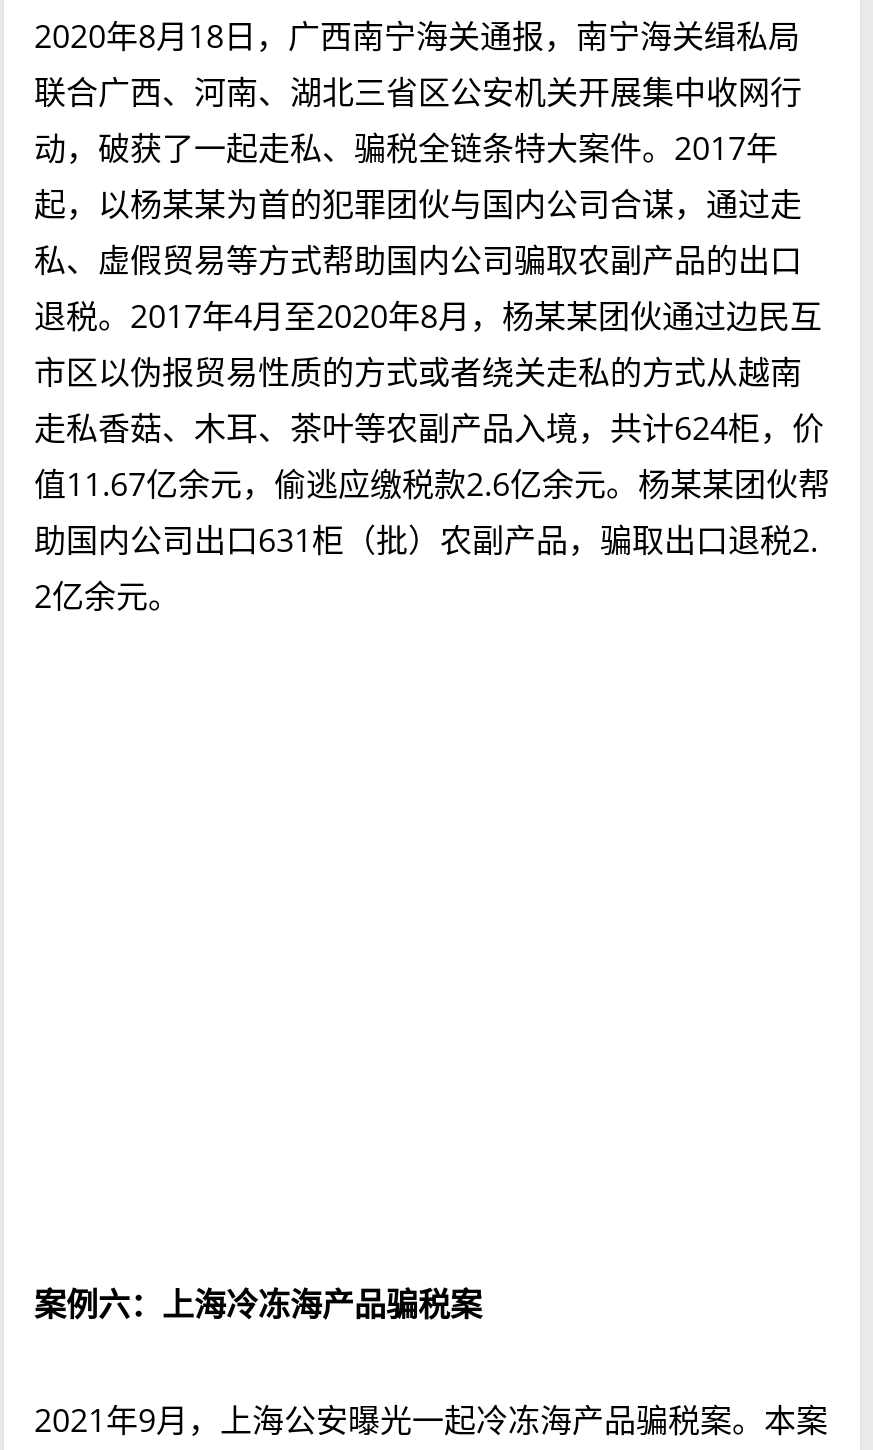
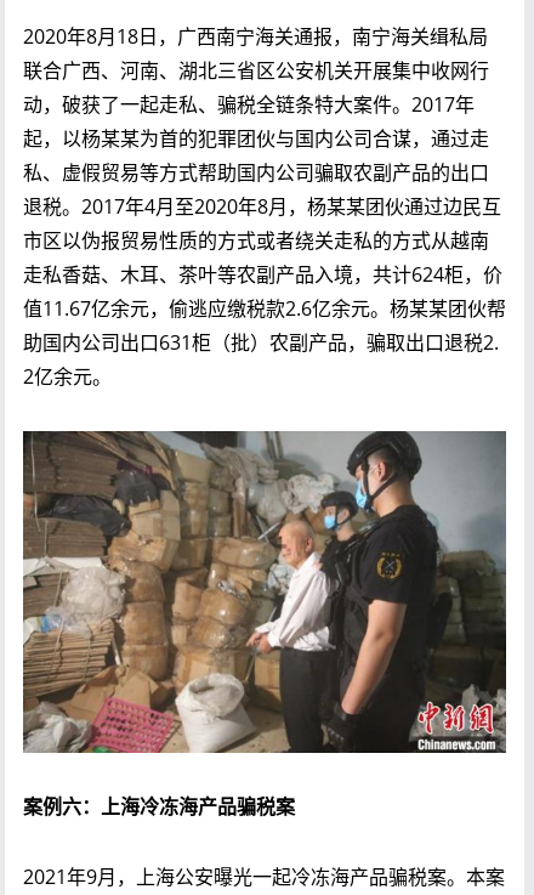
+ [image]
